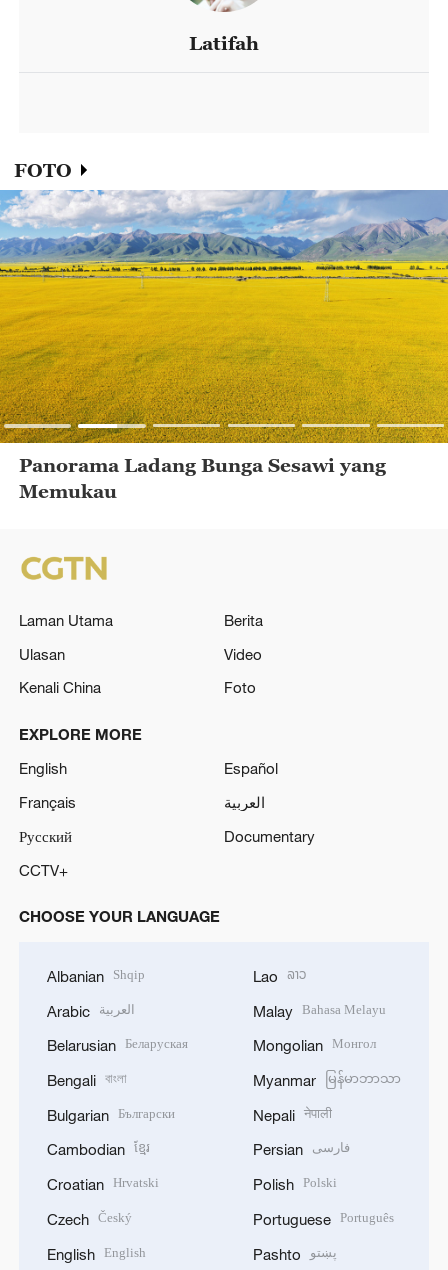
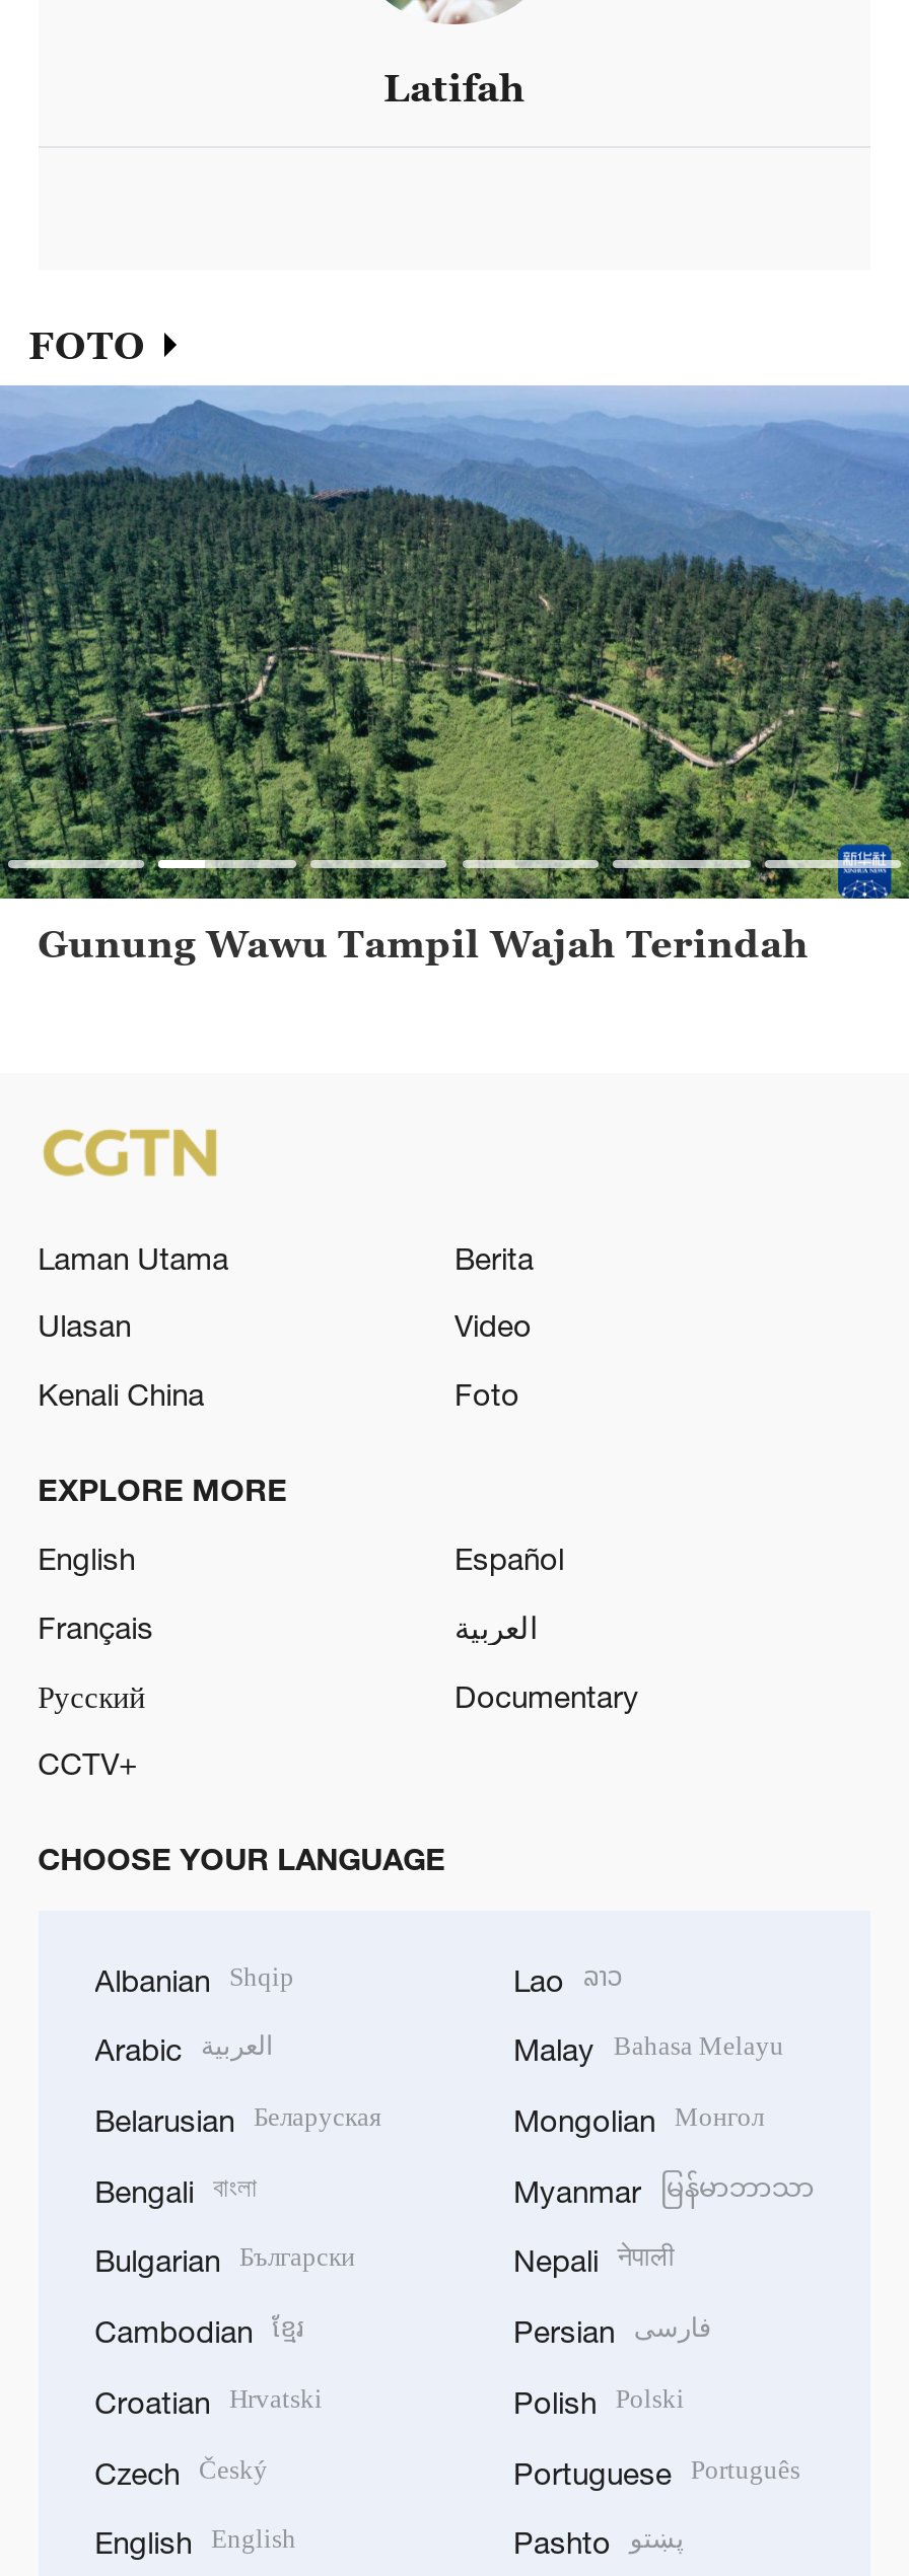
- [image]
- Panorama Ladang Bunga Sesawi yang
- Memukau
+ [image]
+ Gunung Wawu Tampil Wajah Terindah
